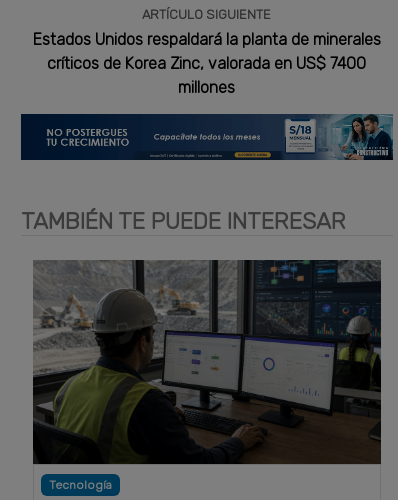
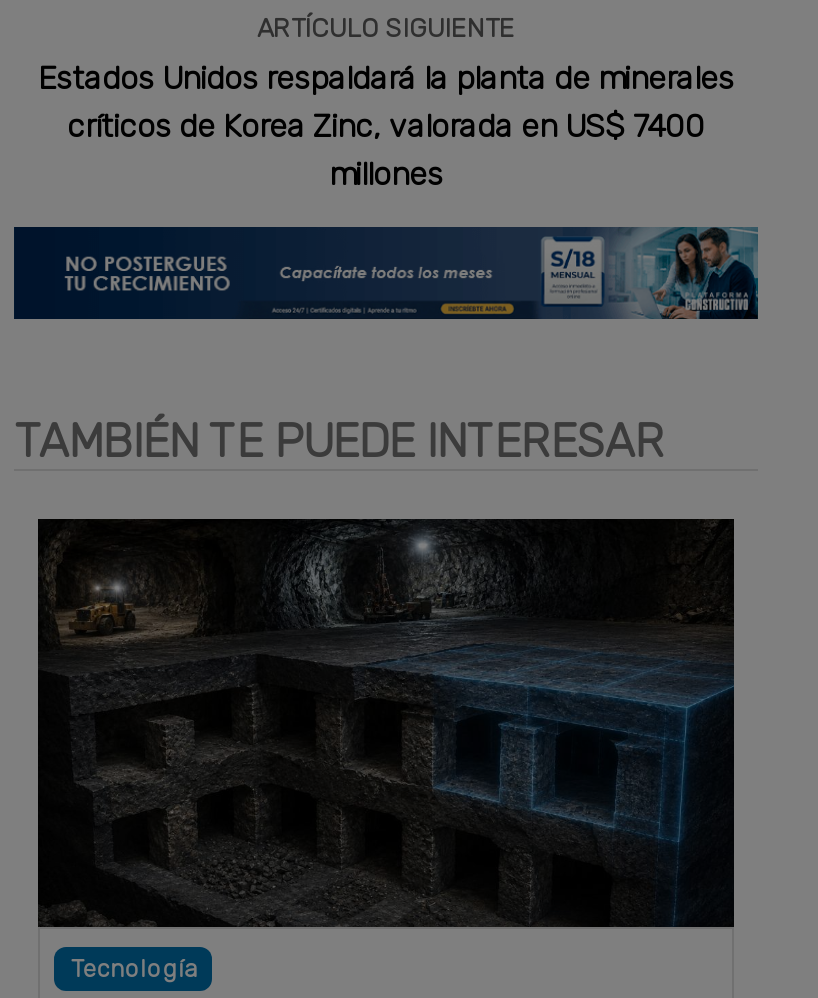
- [image]
+ [image]
